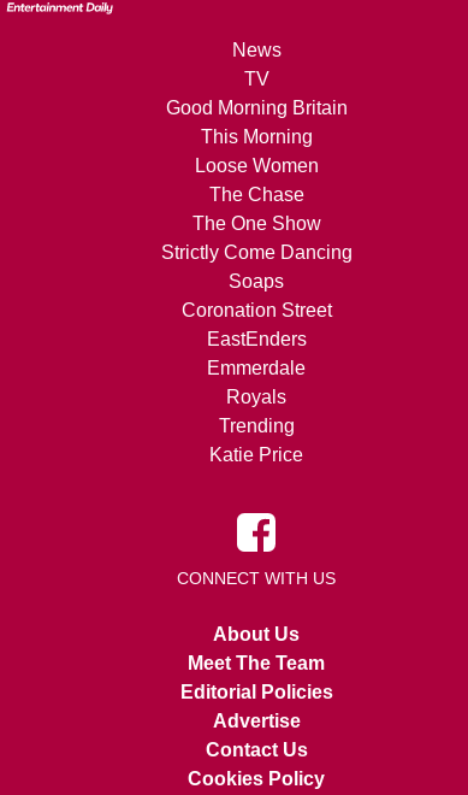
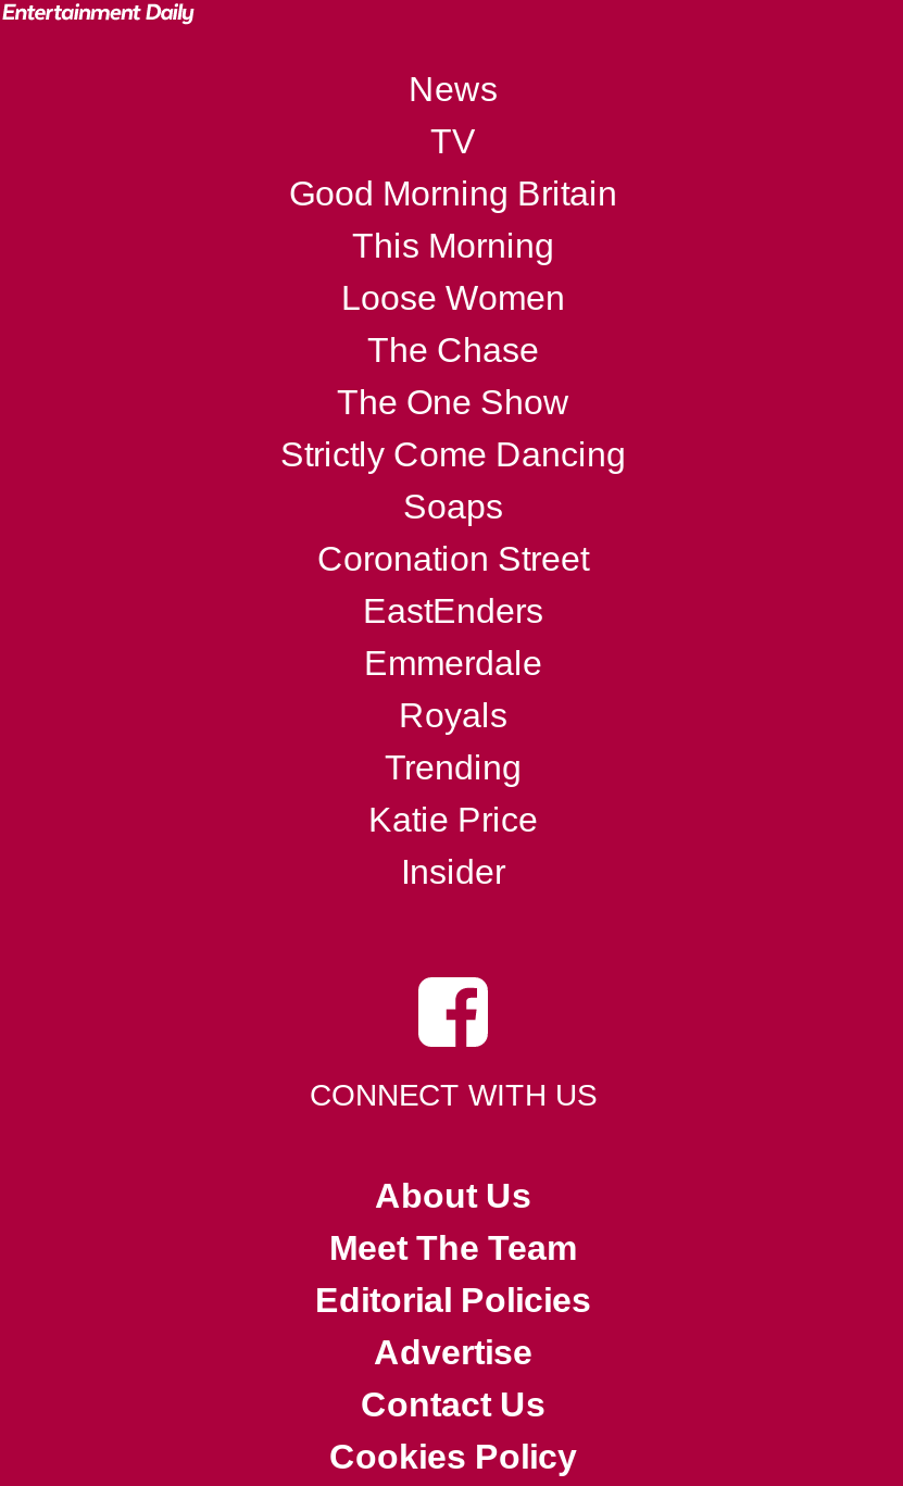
+ Insider
